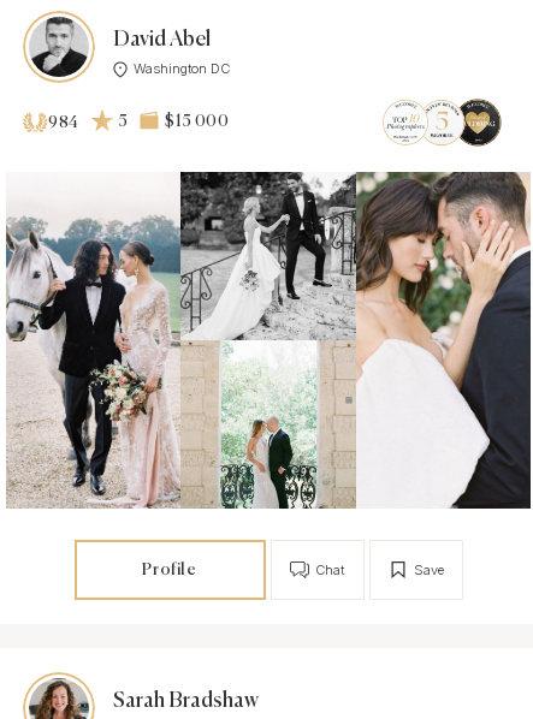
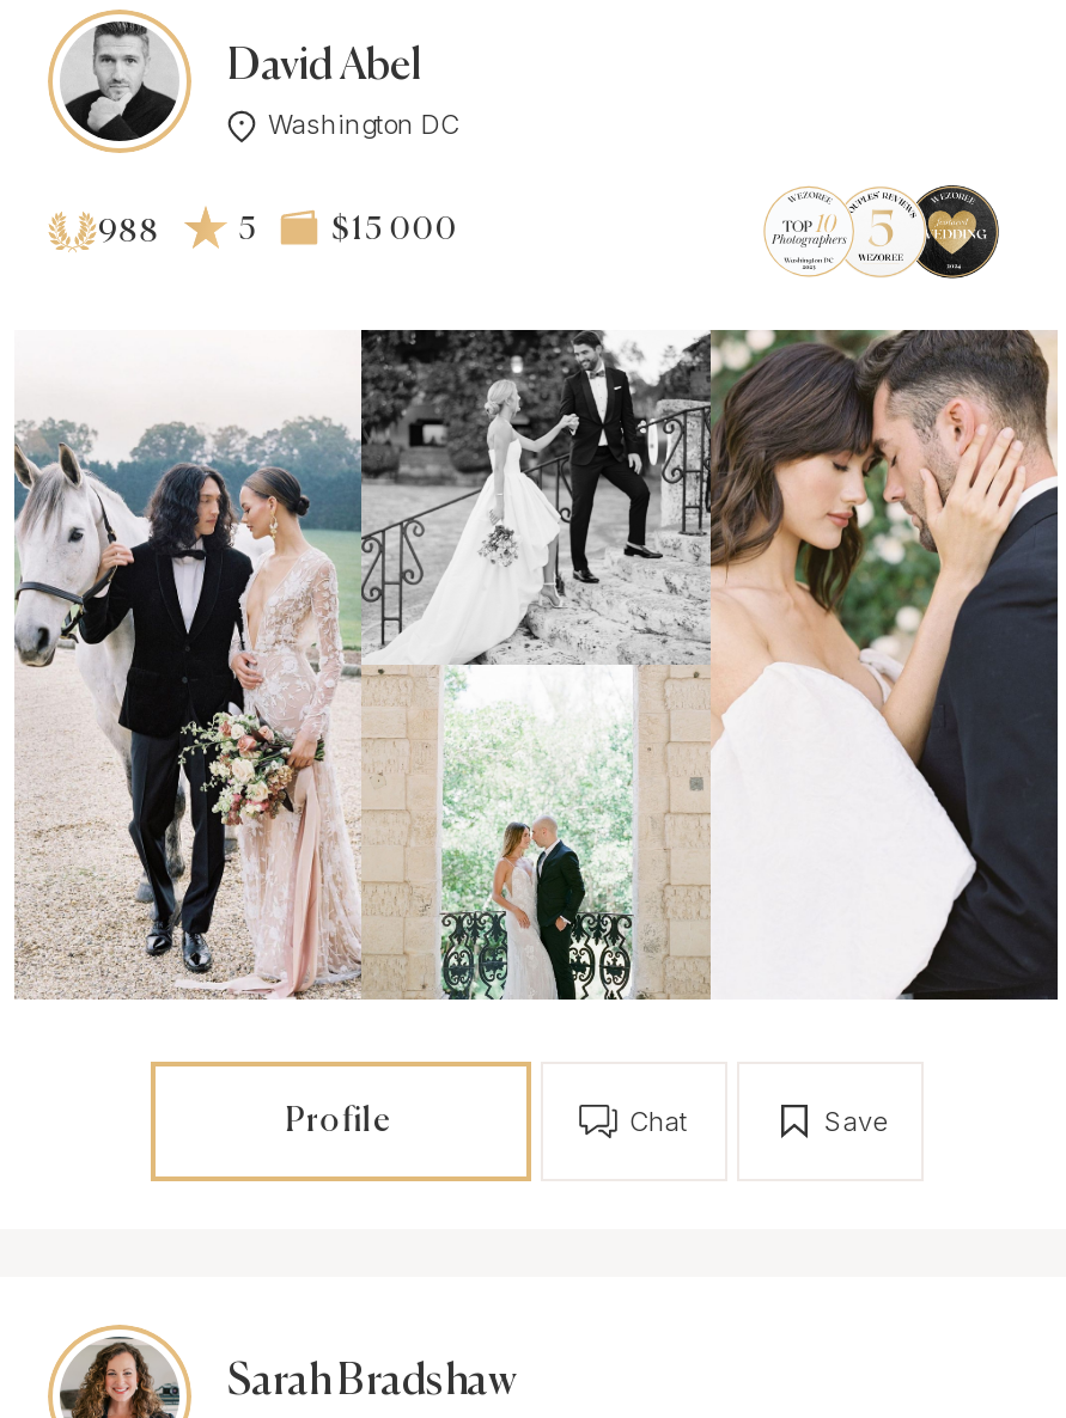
- 984
+ 988
